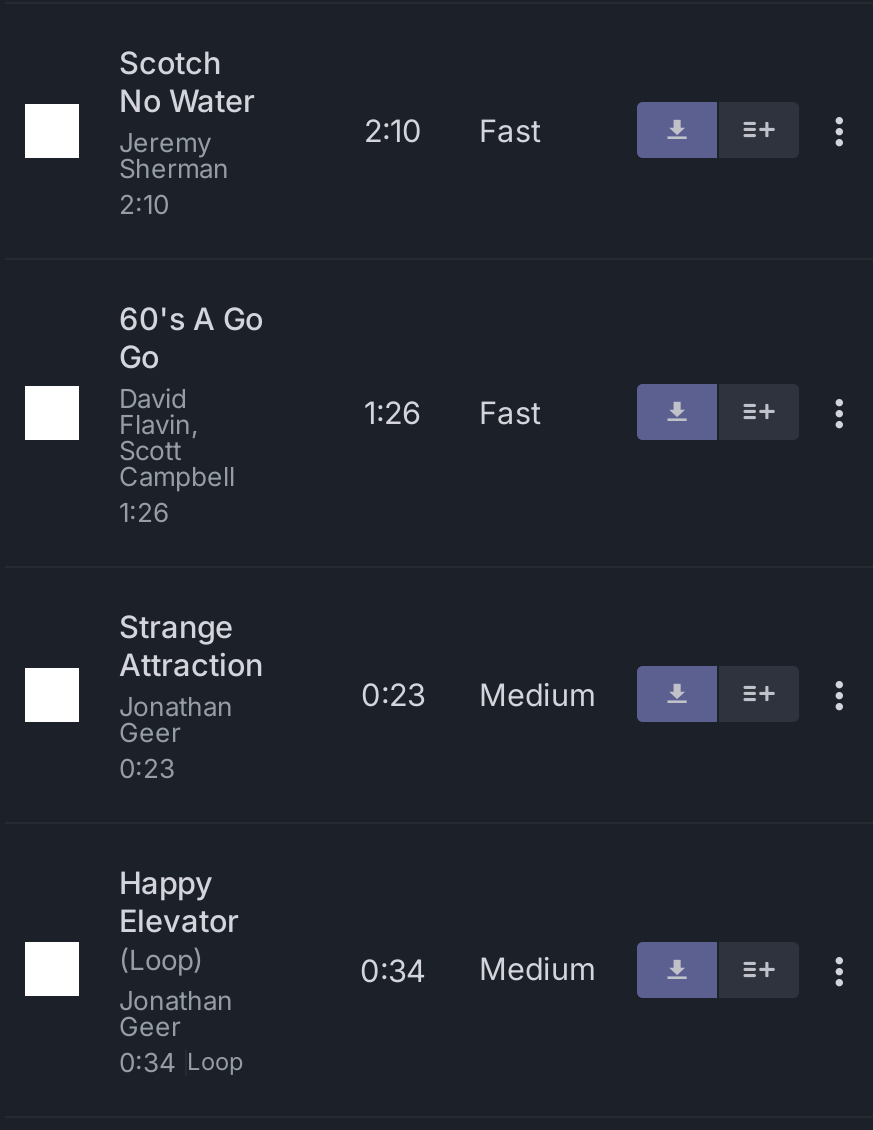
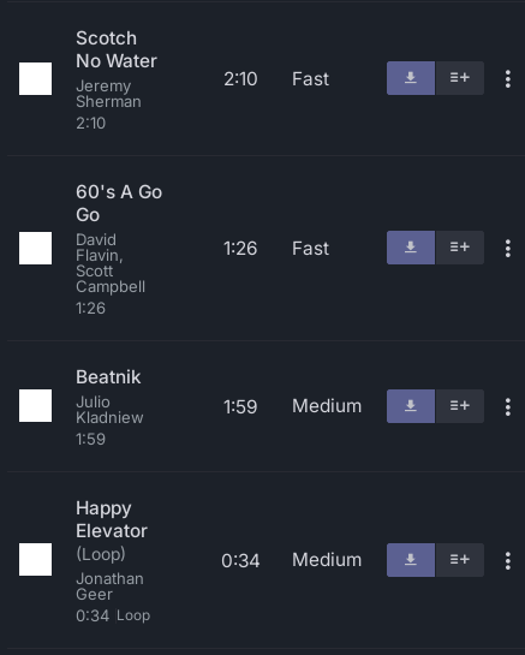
- Strange
- Attraction
- Jonathan
- Geer
- 0:23
+ Beatnik
+ Julio
+ Kladniew
+ 1:59

- 0:23 Medium
+ 1:59 Medium
